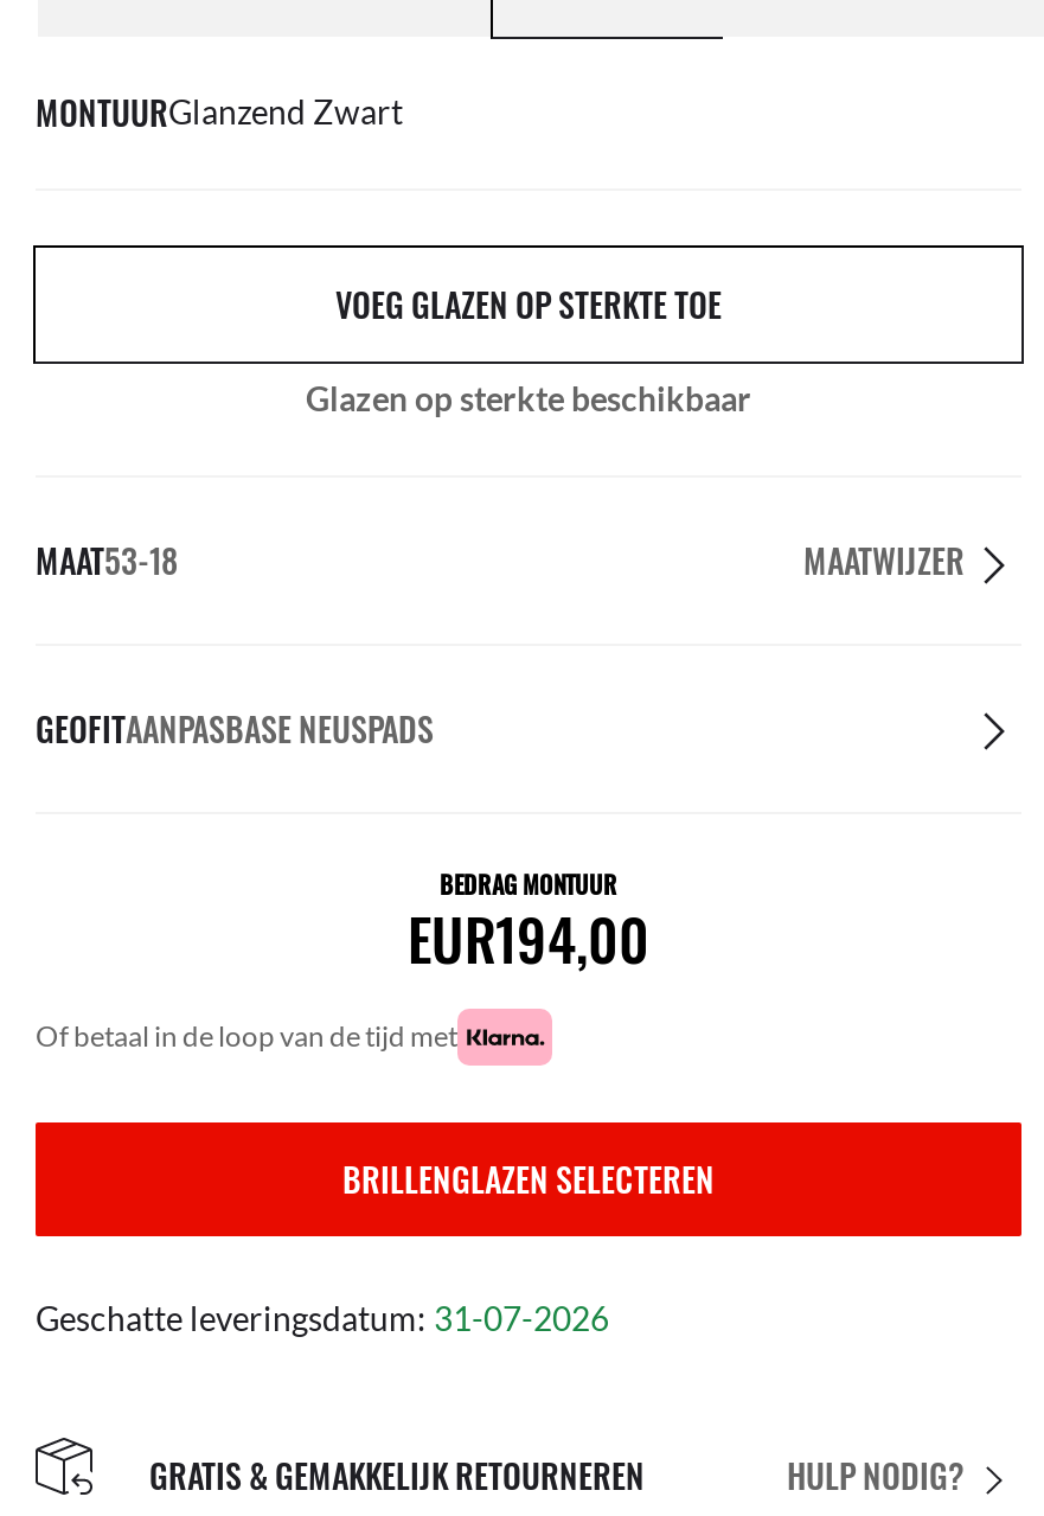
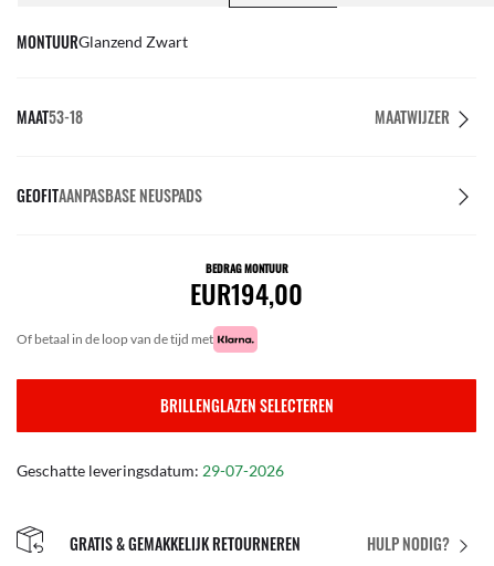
- VOEG GLAZEN OP STERKTE TOE
- Glazen op sterkte beschikbaar

- Geschatte leveringsdatum: 31-07-2026
+ Geschatte leveringsdatum: 29-07-2026
